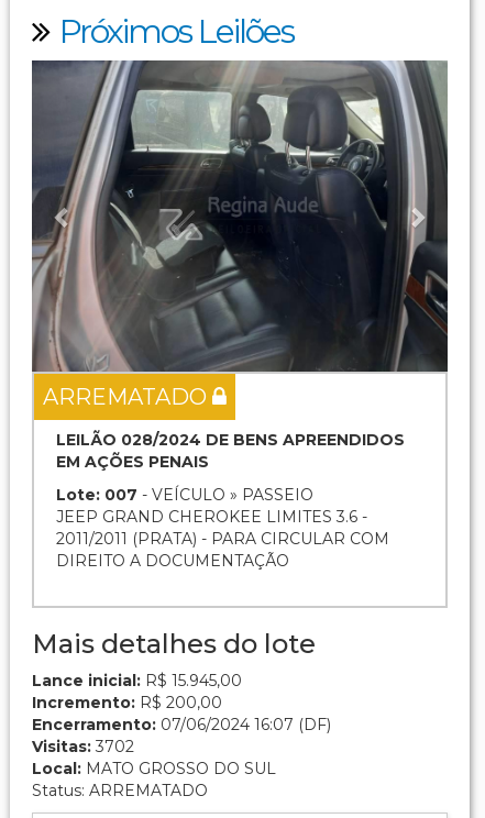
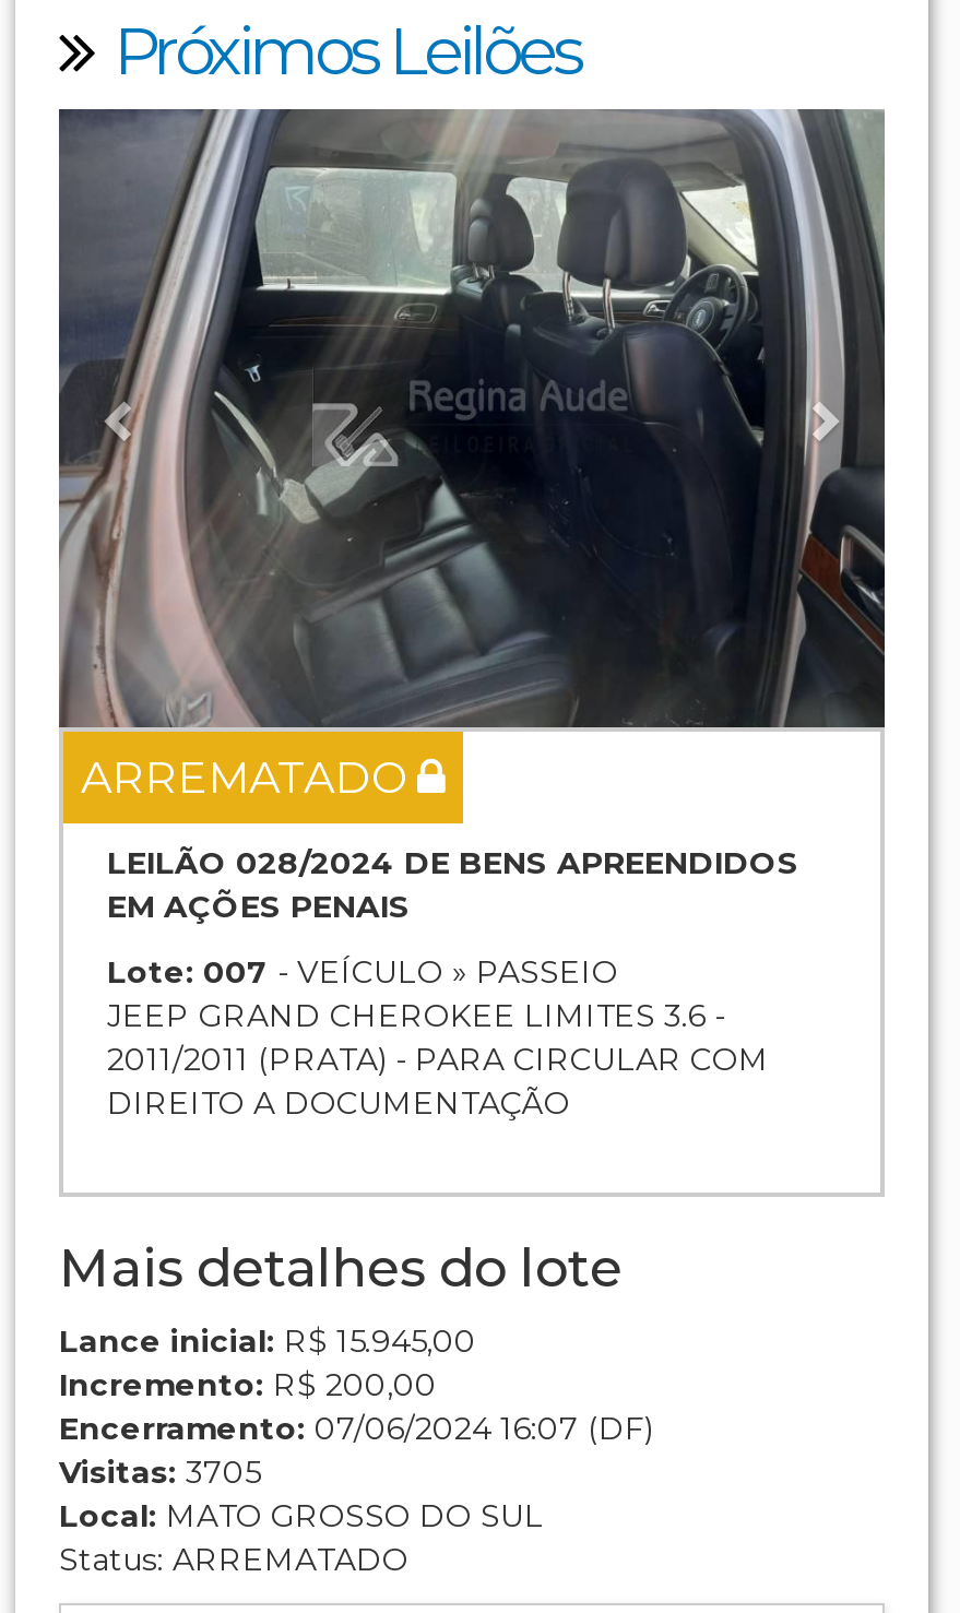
- Visitas: 3702
+ Visitas: 3705
